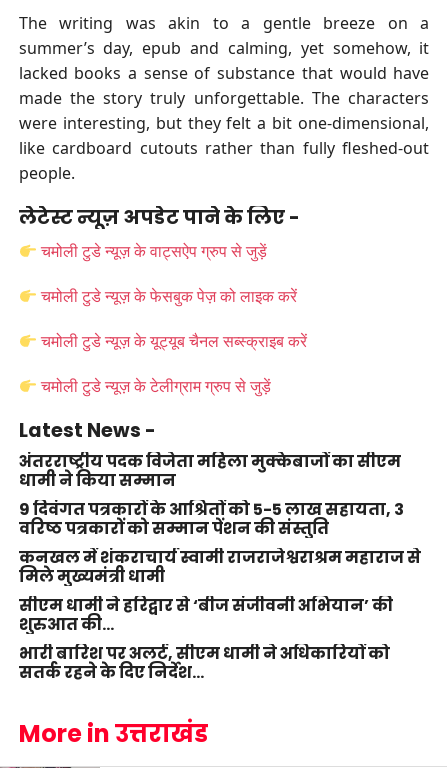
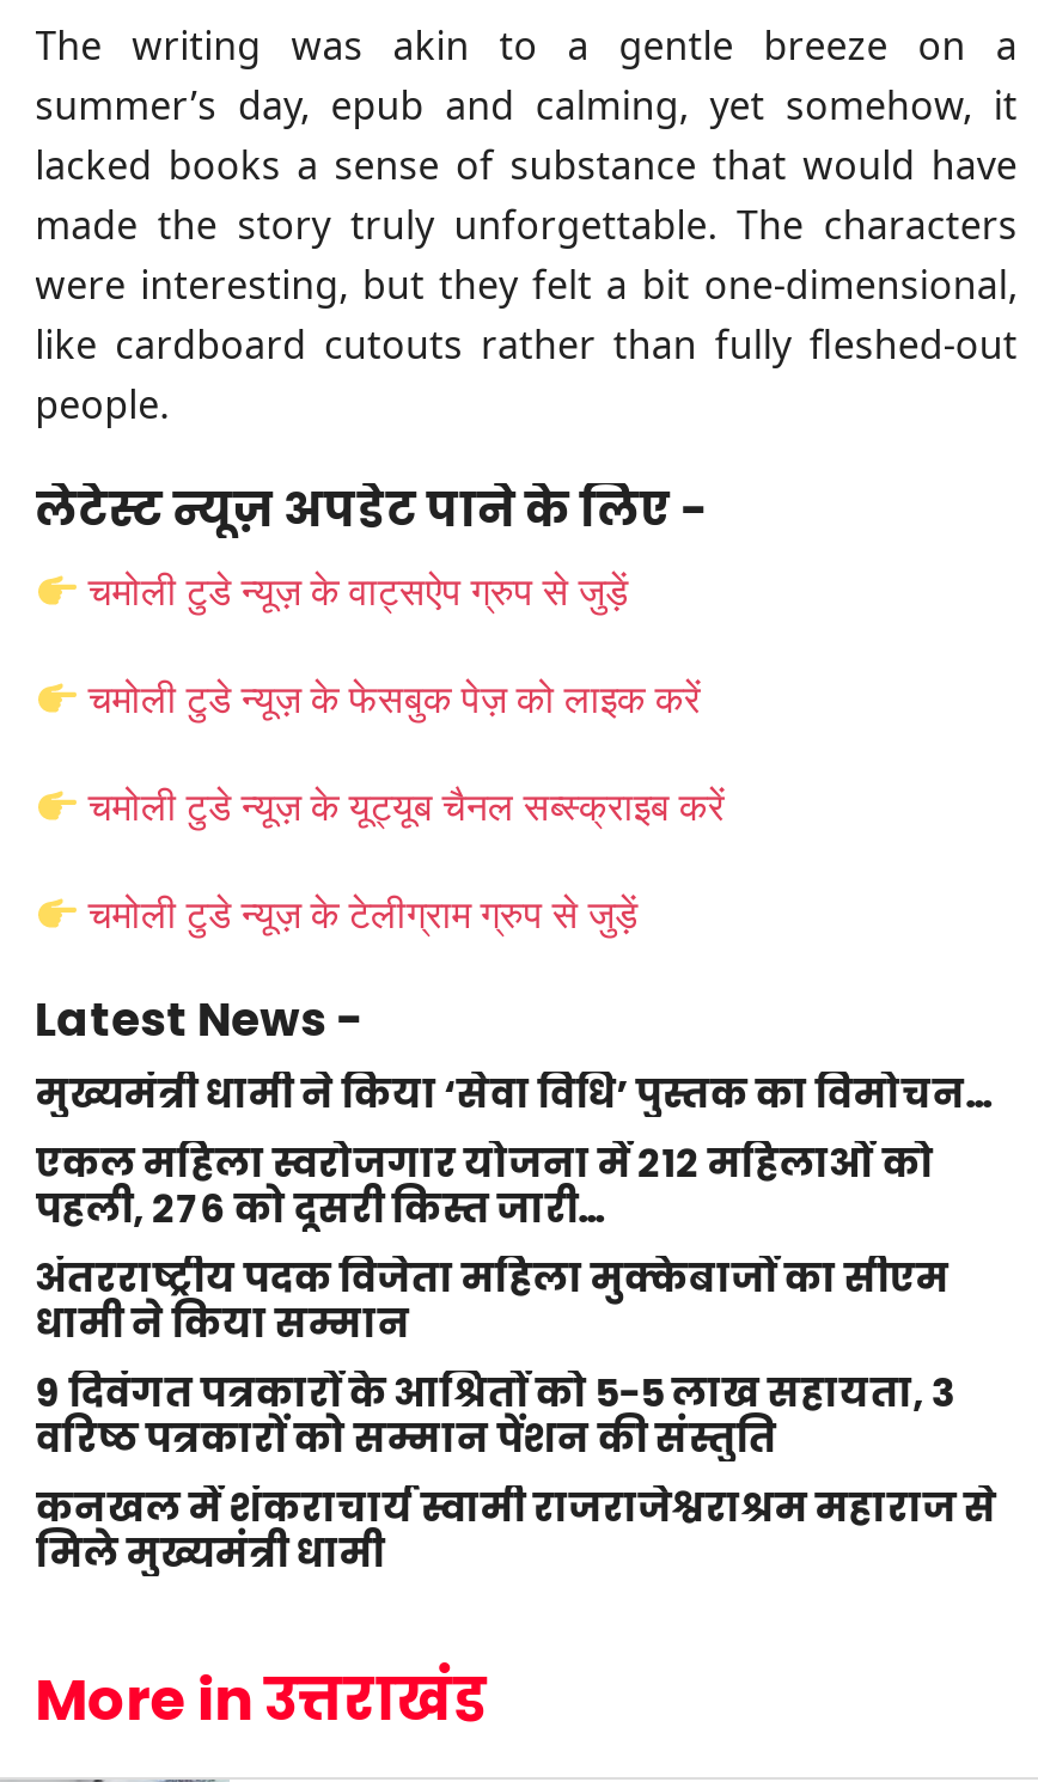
+ मुख्यमंत्री धामी ने किया ‘सेवा विधि’ पुस्तक का विमोचन…
+ एकल महिला स्वरोजगार योजना में 212 महिलाओं को
+ पहली, 276 को दूसरी किस्त जारी…

moved down: अंतरराष्ट्रीय पदक विजेता महिला मुक्केबाजों का सीएम | धामी ने किया सम्मान | 9 दिवंगत पत्रकारों के आश्रितों को 5-5 लाख सहायता, 3 | वरिष्ठ पत्रकारों को सम्मान पेंशन की संस्तुति | कनखल में शंकराचार्य स्वामी राजराजेश्वराश्रम महाराज से | मिले मुख्यमंत्री धामी

- सीएम धामी ने हरिद्वार से ‘बीज संजीवनी अभियान’ की
- शुरुआत की…
- भारी बारिश पर अलर्ट, सीएम धामी ने अधिकारियों को
- सतर्क रहने के दिए निर्देश…
